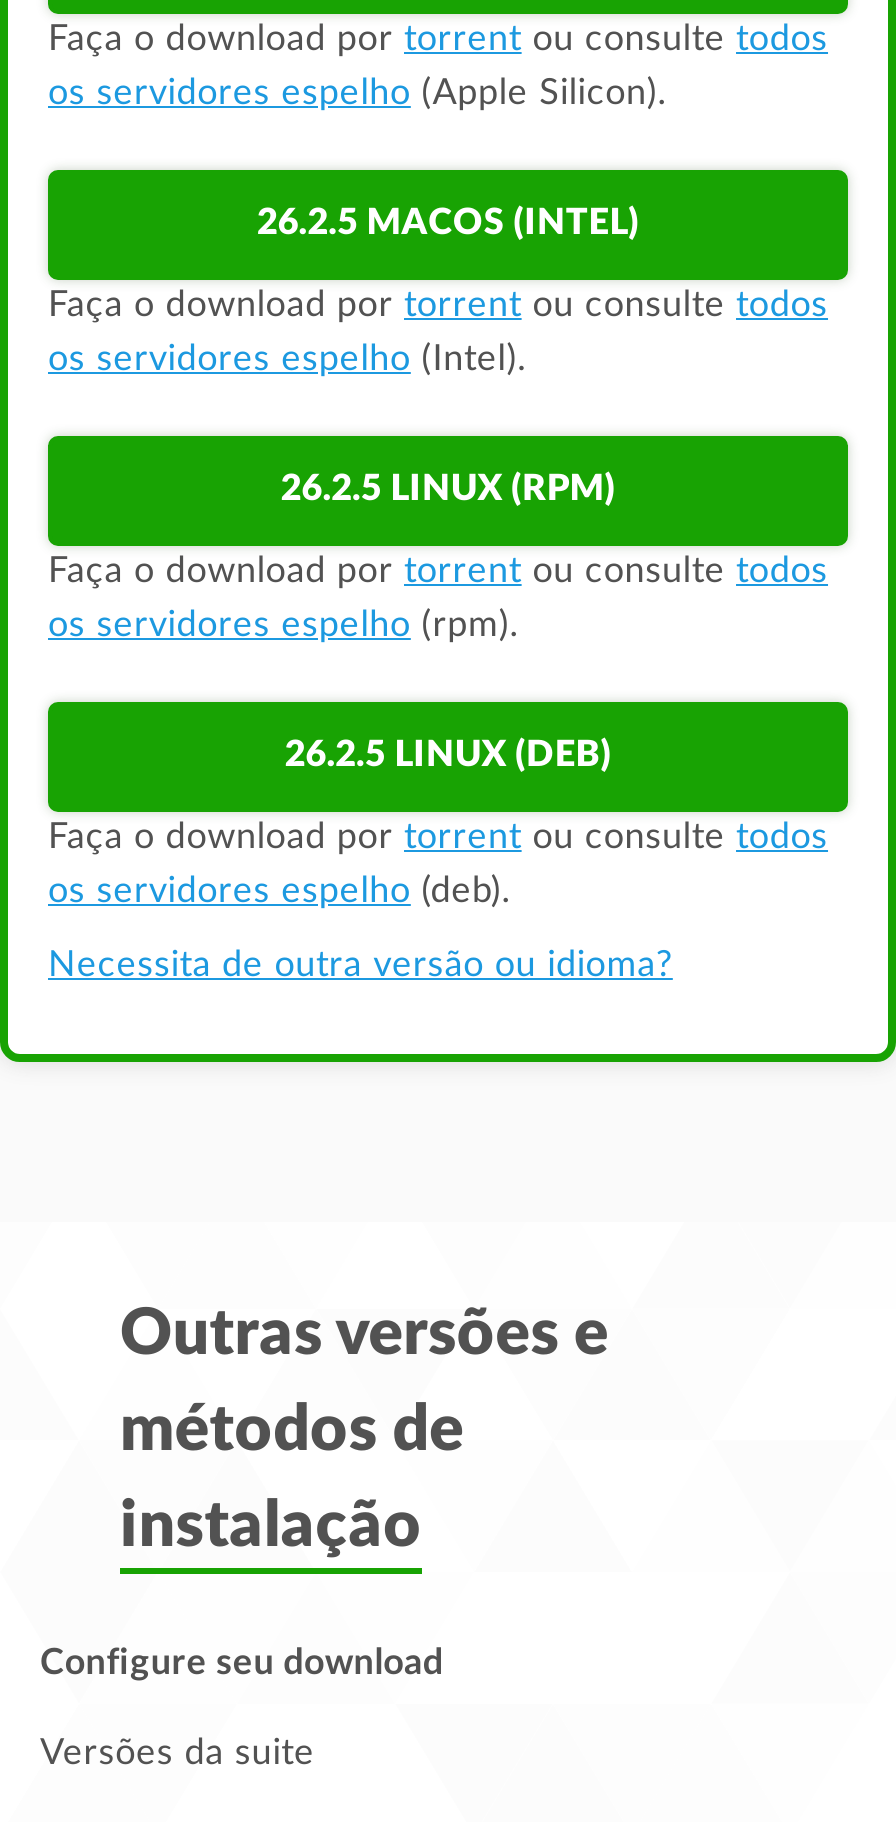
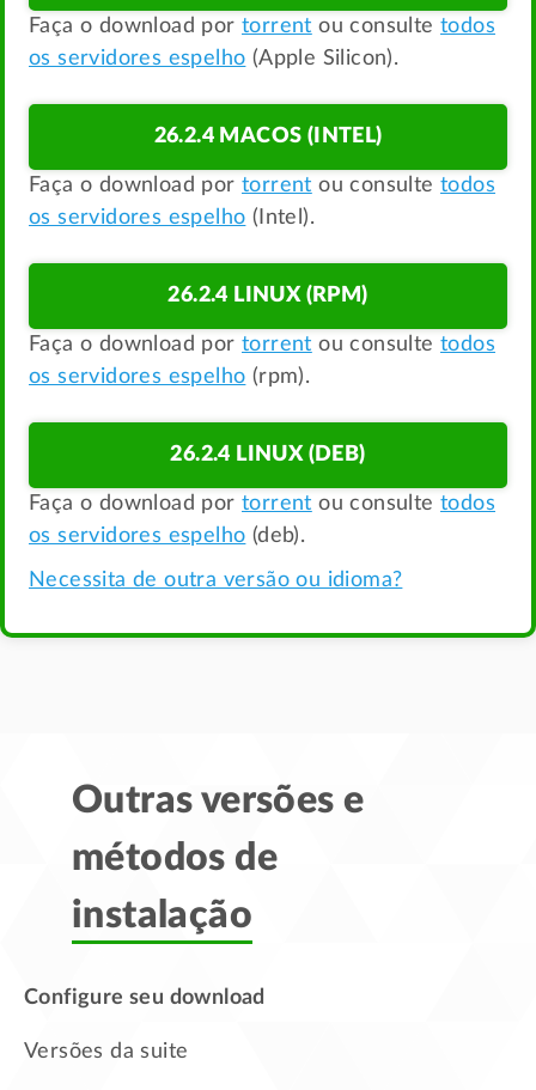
- 26.2.5 MACOS (INTEL)
+ 26.2.4 MACOS (INTEL)

- 26.2.5 LINUX (RPM)
+ 26.2.4 LINUX (RPM)

- 26.2.5 LINUX (DEB)
+ 26.2.4 LINUX (DEB)
